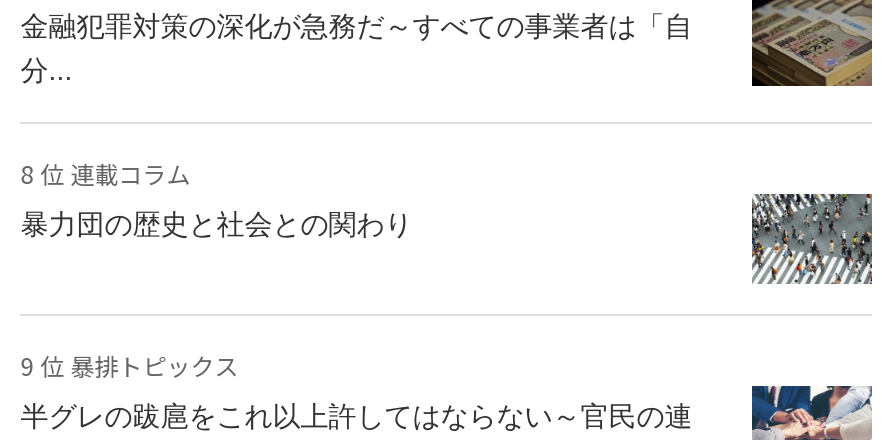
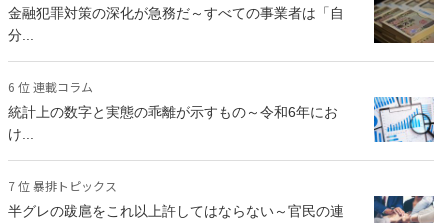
- 8 位 連載コラム
+ 6 位 連載コラム

- [image]
+ [image]

- 暴力団の歴史と社会との関わり
+ 統計上の数字と実態の乖離が示すもの～令和6年にお
+ け...

- 9 位 暴排トピックス
+ 7 位 暴排トピックス
